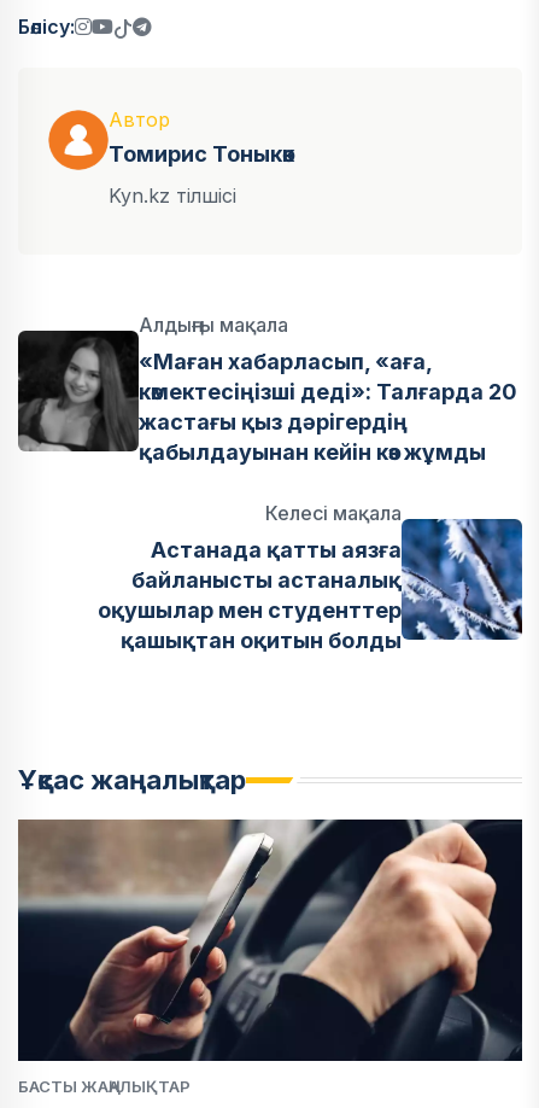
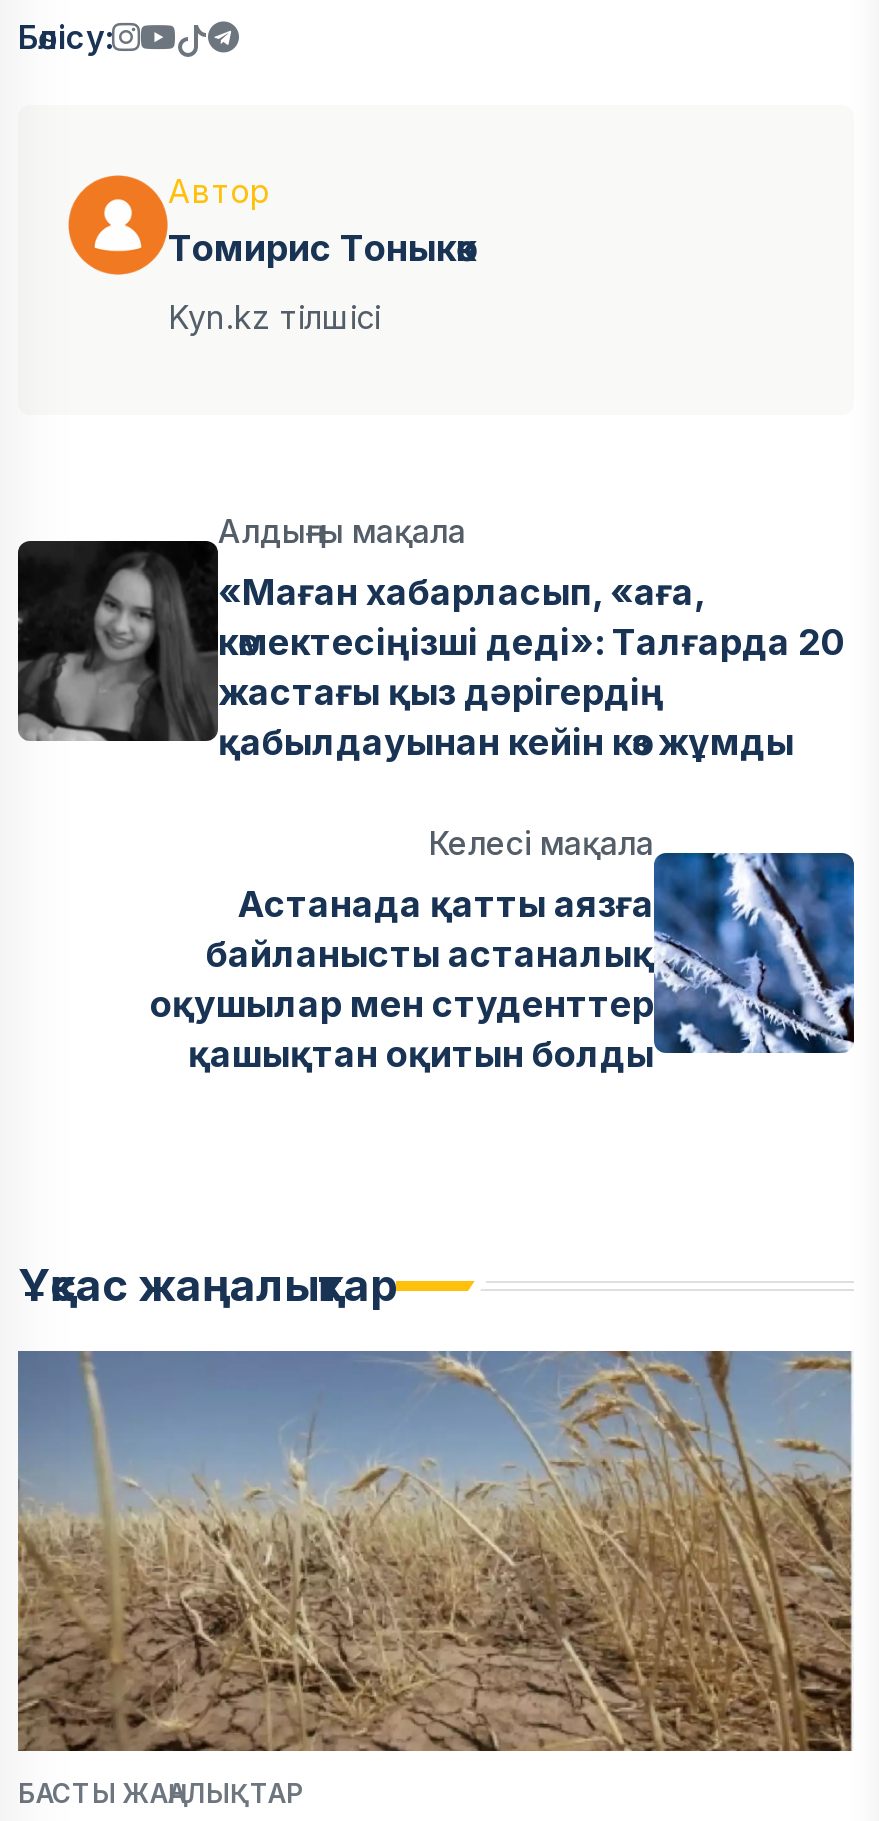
- [image]
+ [image]
